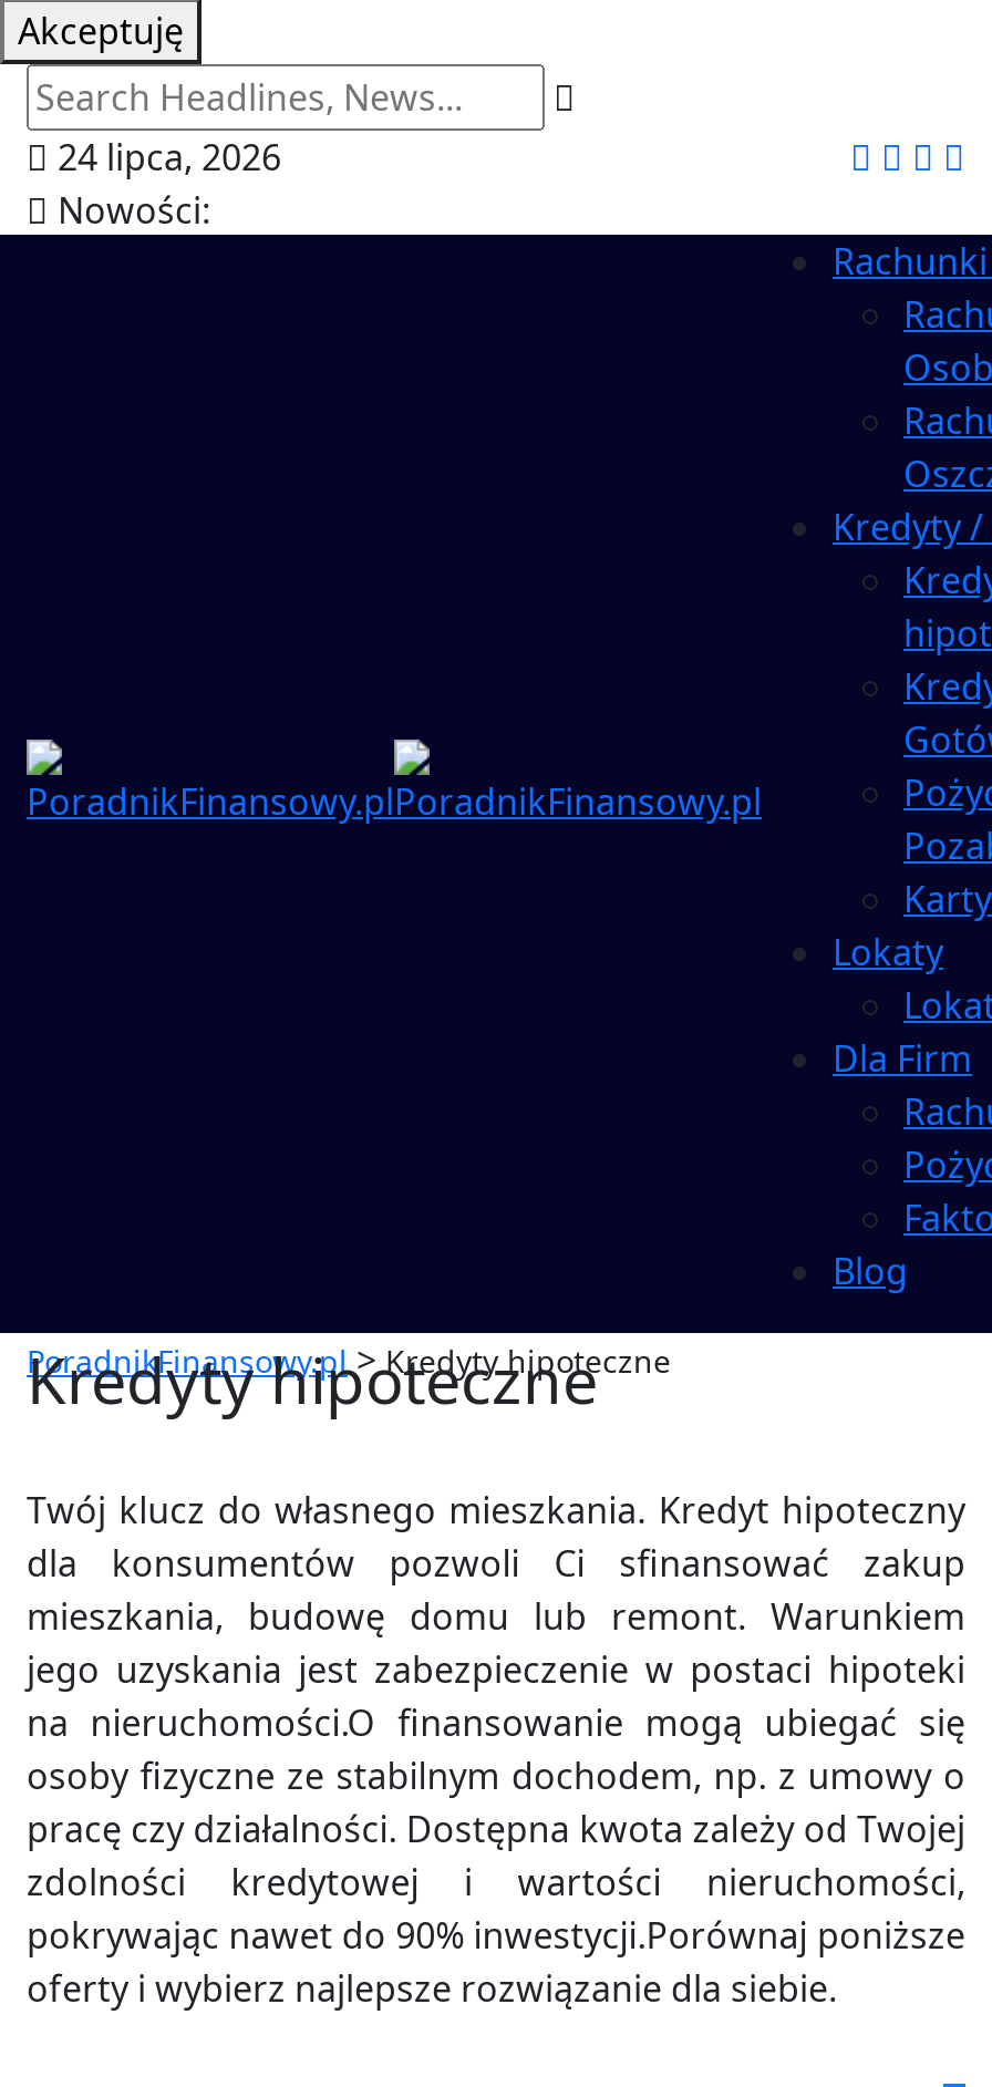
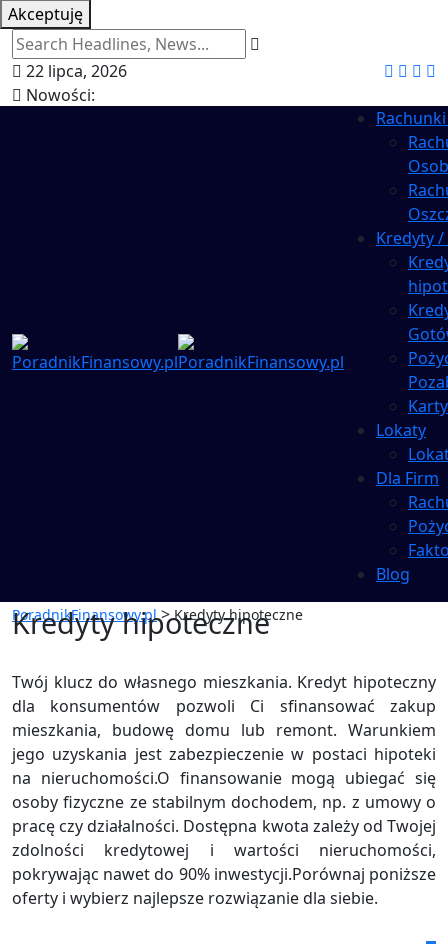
- 24 lipca, 2026
+ 22 lipca, 2026
